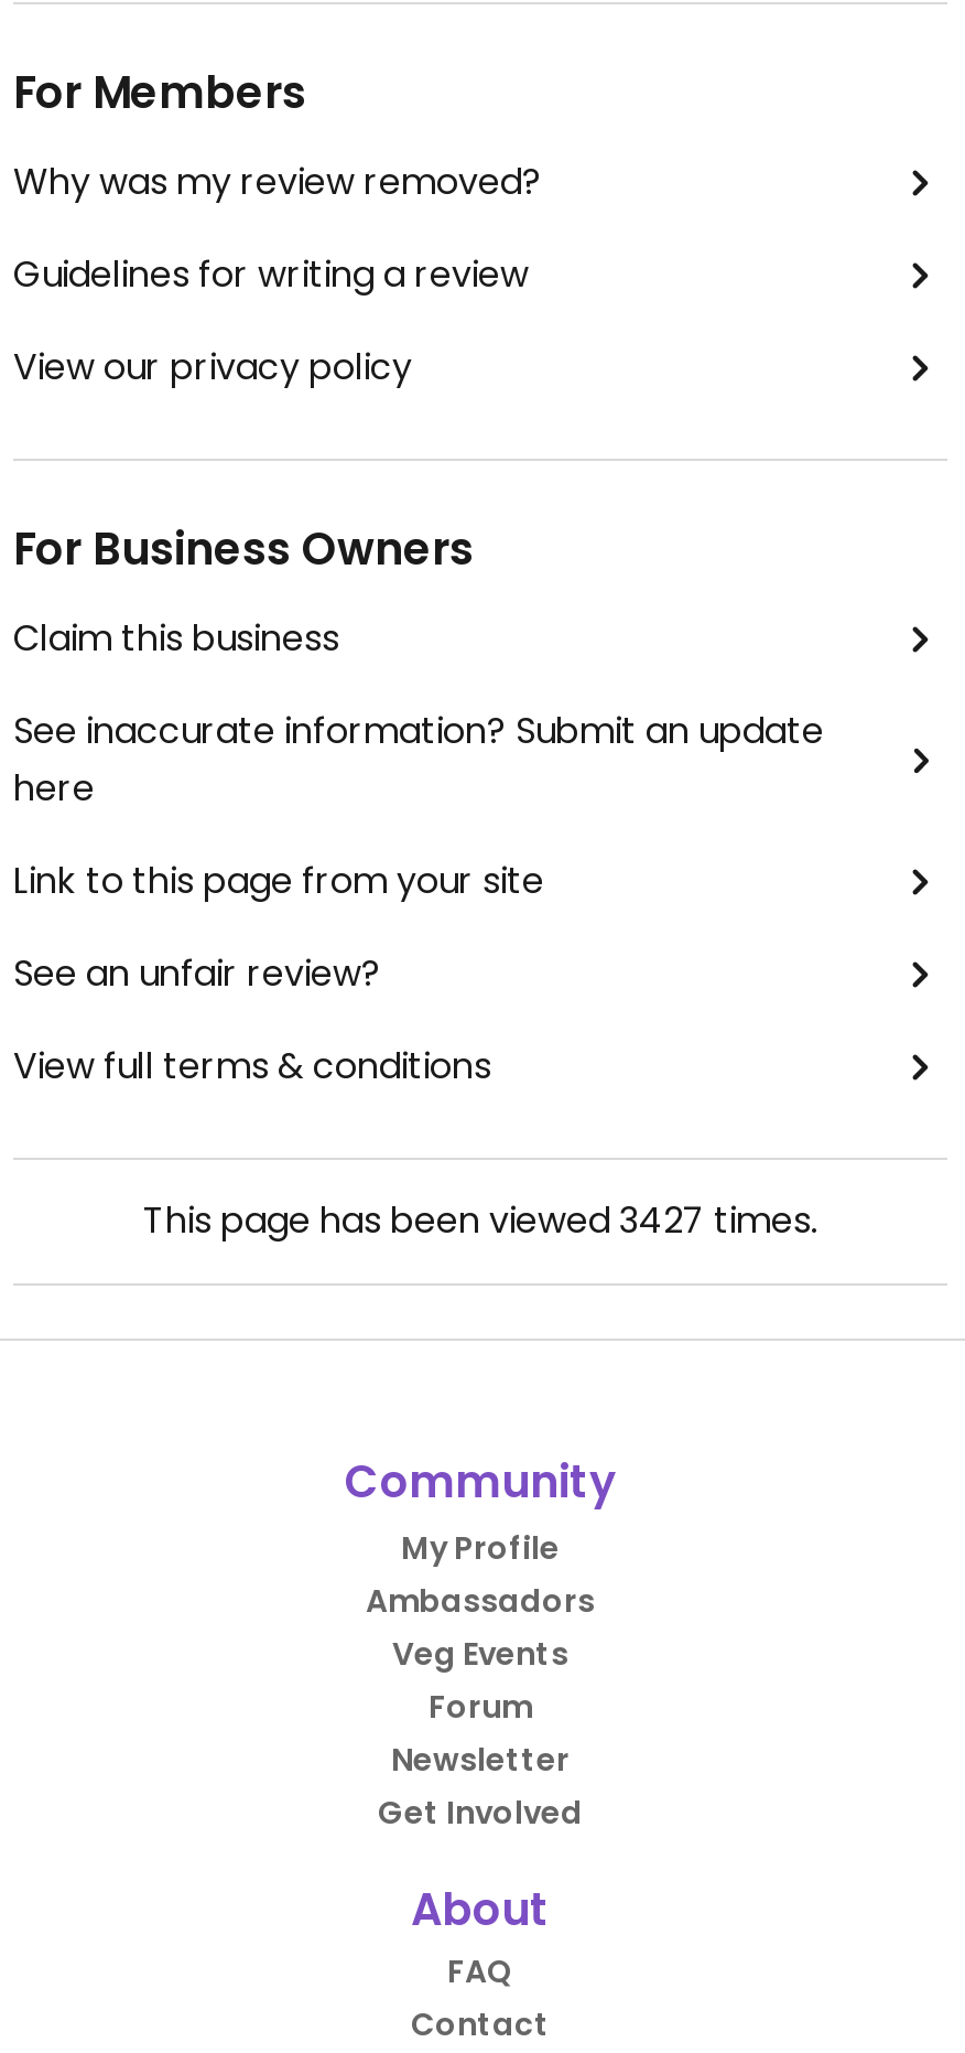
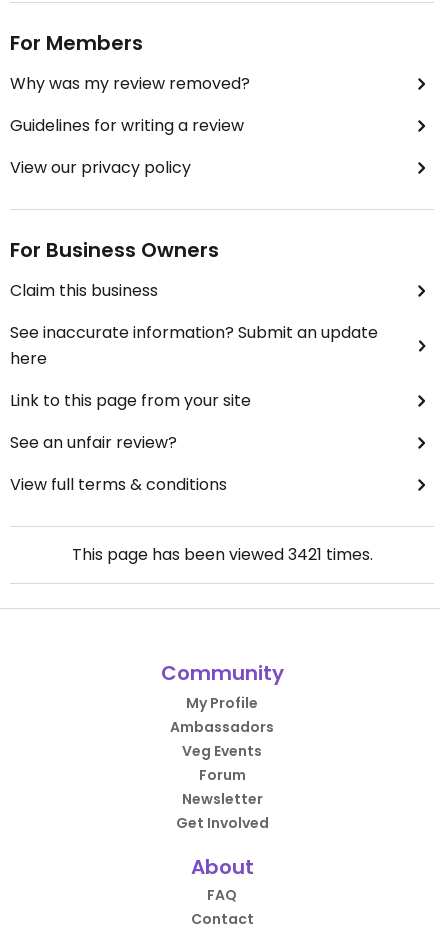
- This page has been viewed 3427 times.
+ This page has been viewed 3421 times.
